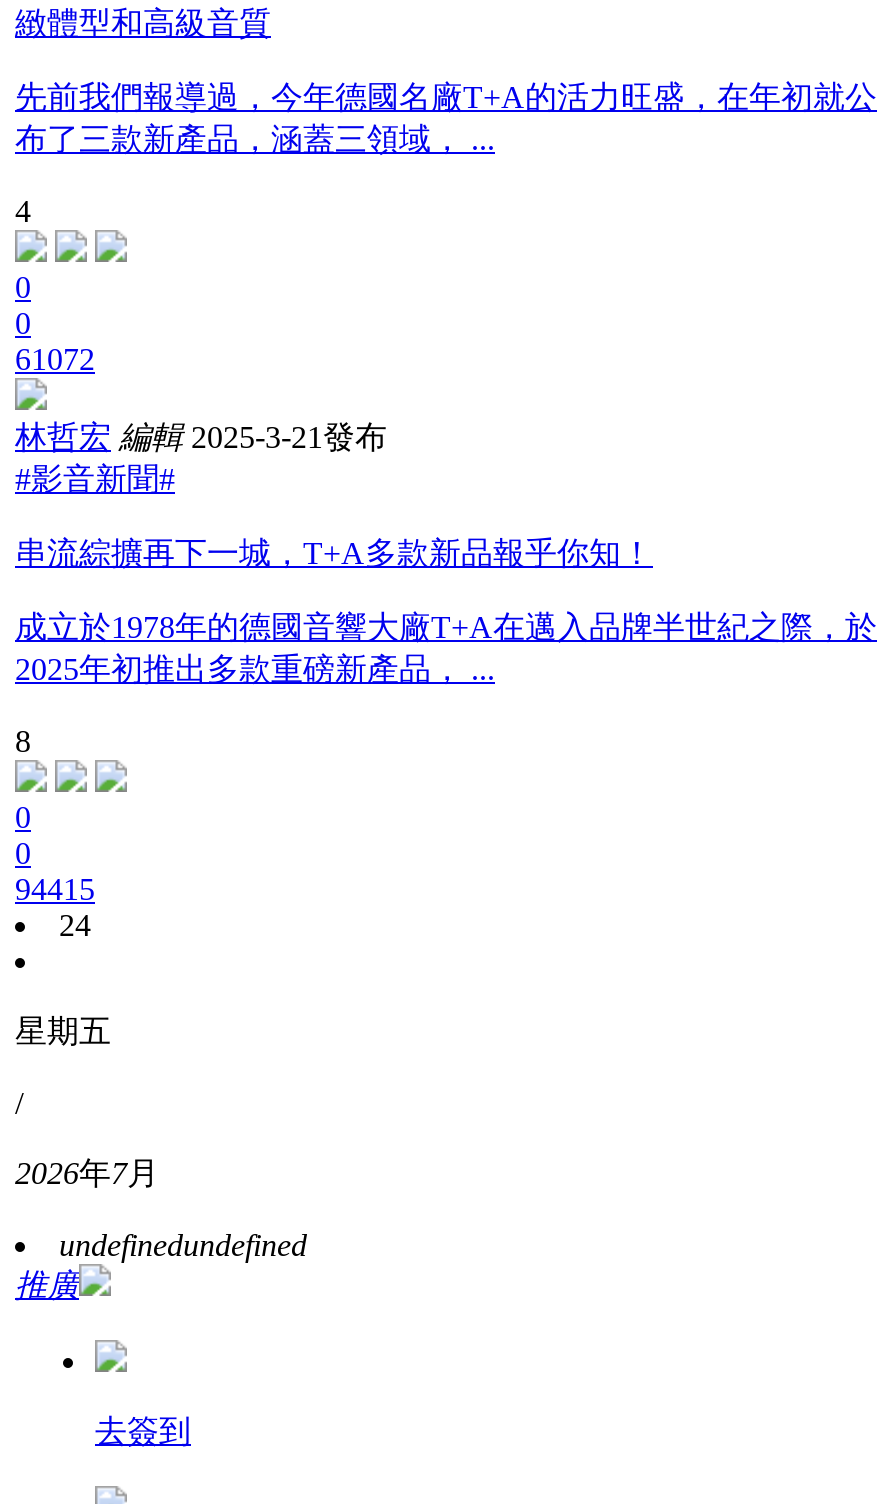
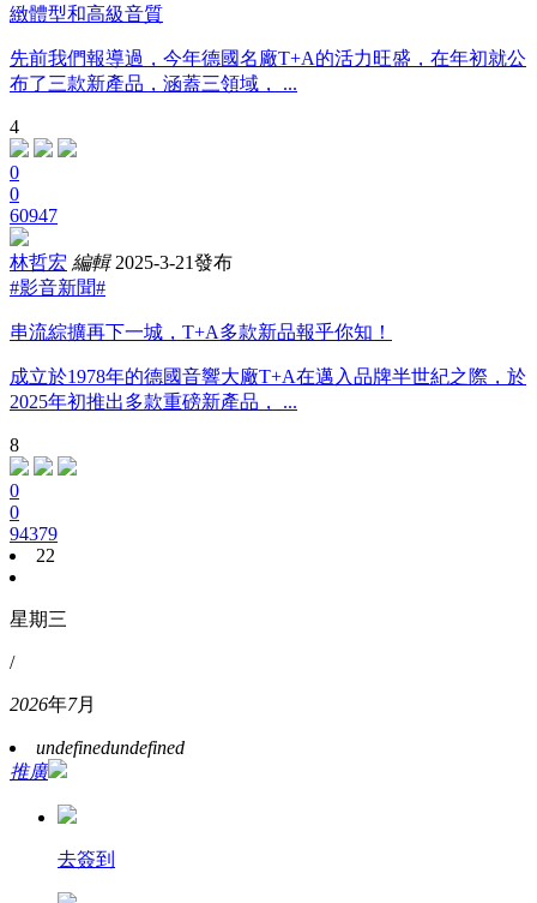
- 61072
+ 60947

- 94415
+ 94379

- 24
+ 22

- 星期五
+ 星期三
